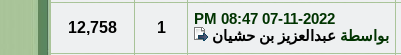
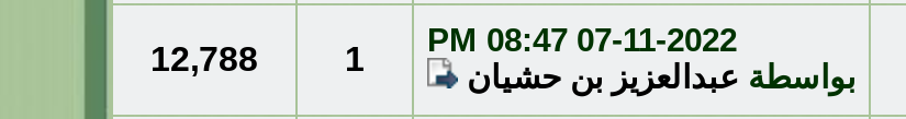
- 12,758
+ 12,788
